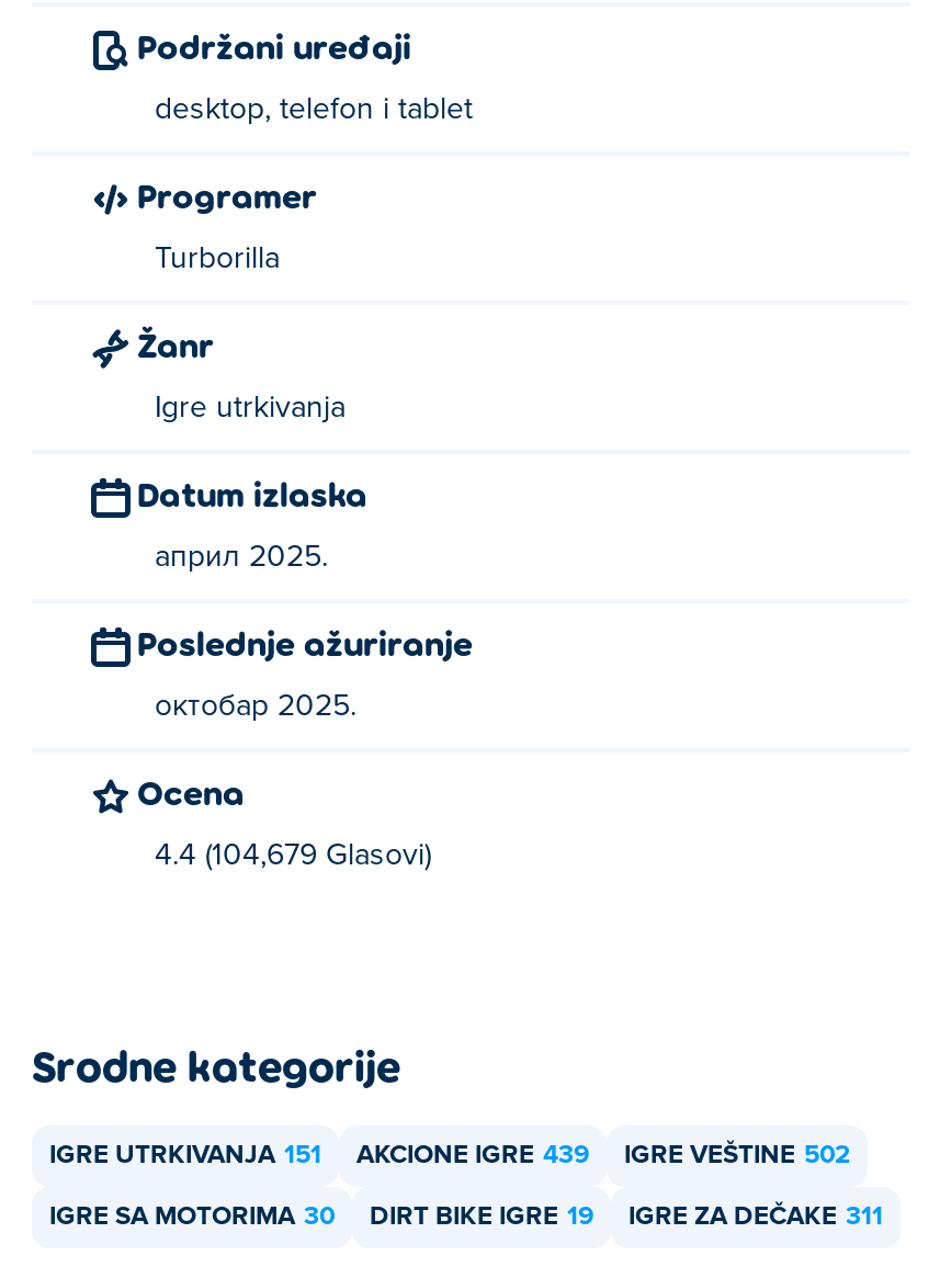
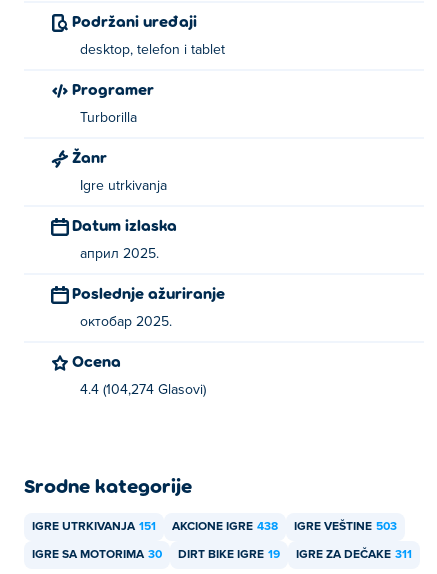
- 4.4 (104,679 Glasovi)
+ 4.4 (104,274 Glasovi)

- AKCIONE IGRE 439
+ AKCIONE IGRE 438

- IGRE VEŠTINE 502
+ IGRE VEŠTINE 503
